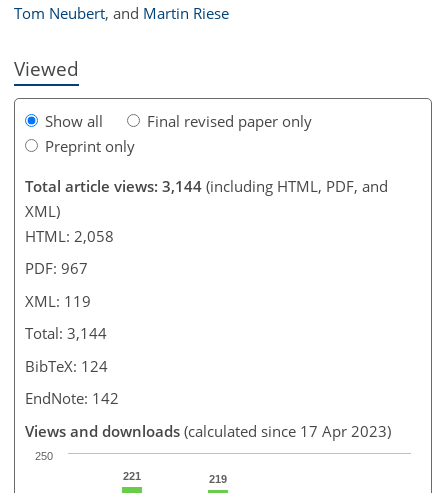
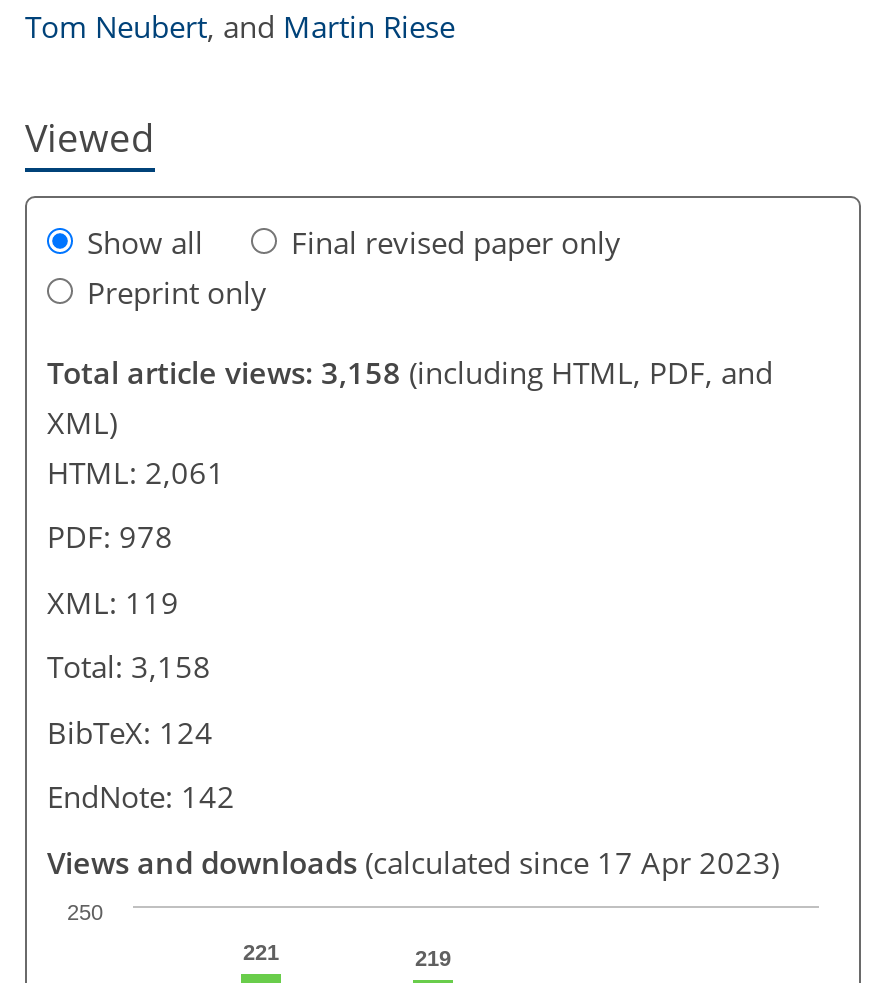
- Total article views: 3,144 (including HTML, PDF, and
+ Total article views: 3,158 (including HTML, PDF, and

- HTML: 2,058
+ HTML: 2,061

- PDF: 967
+ PDF: 978

- Total: 3,144
+ Total: 3,158
